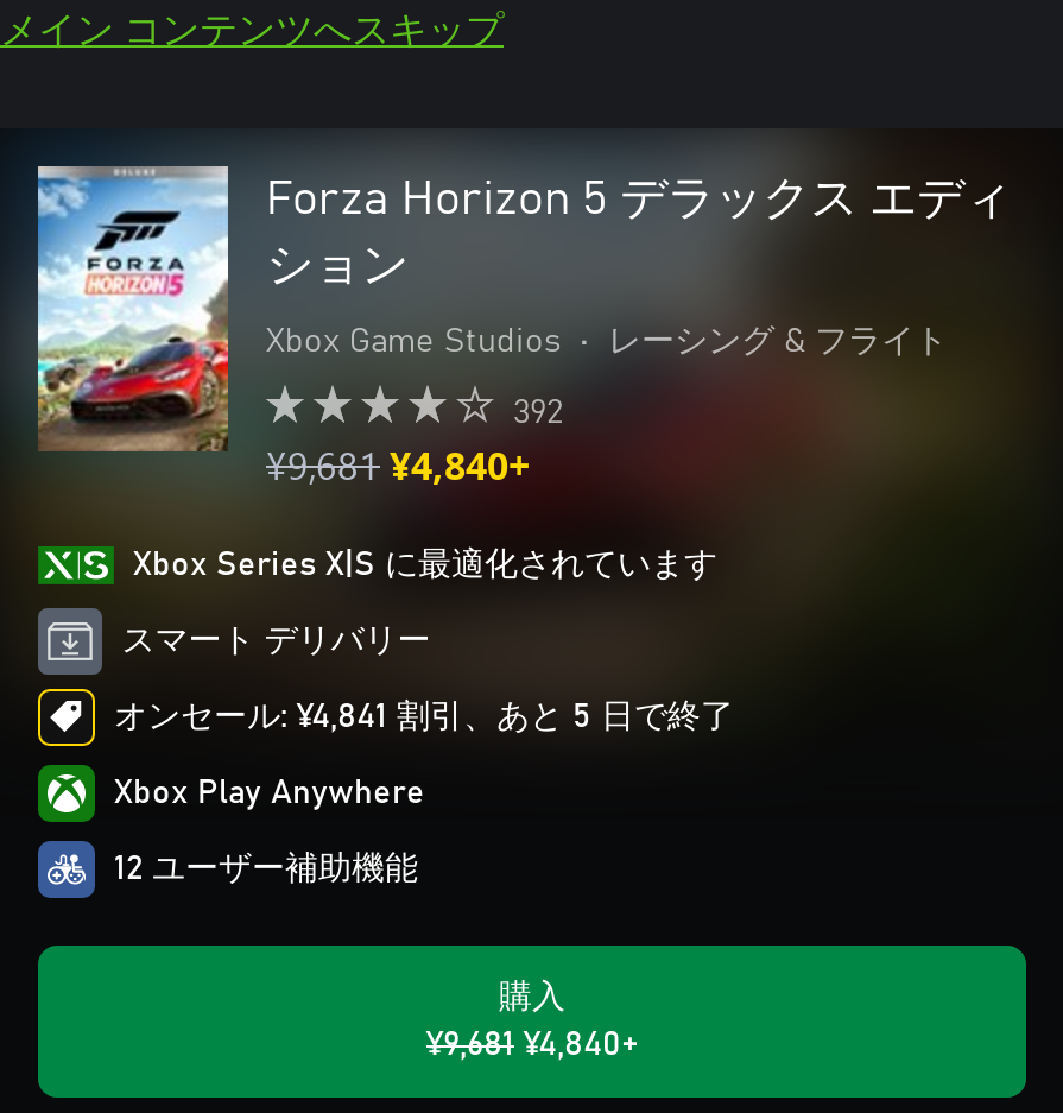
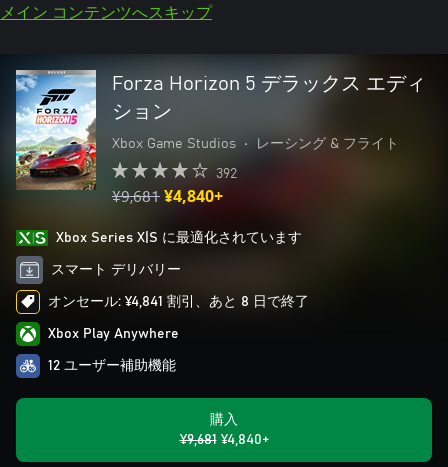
- オンセール: ¥4,841 割引、あと 5 日で終了
+ オンセール: ¥4,841 割引、あと 8 日で終了
